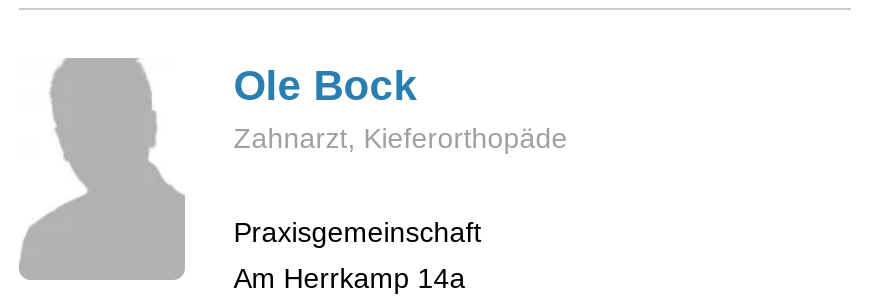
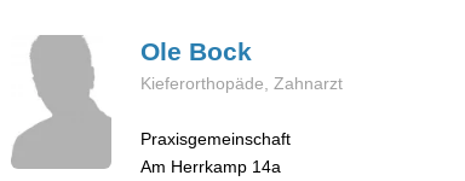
- Zahnarzt, Kieferorthopäde
+ Kieferorthopäde, Zahnarzt
